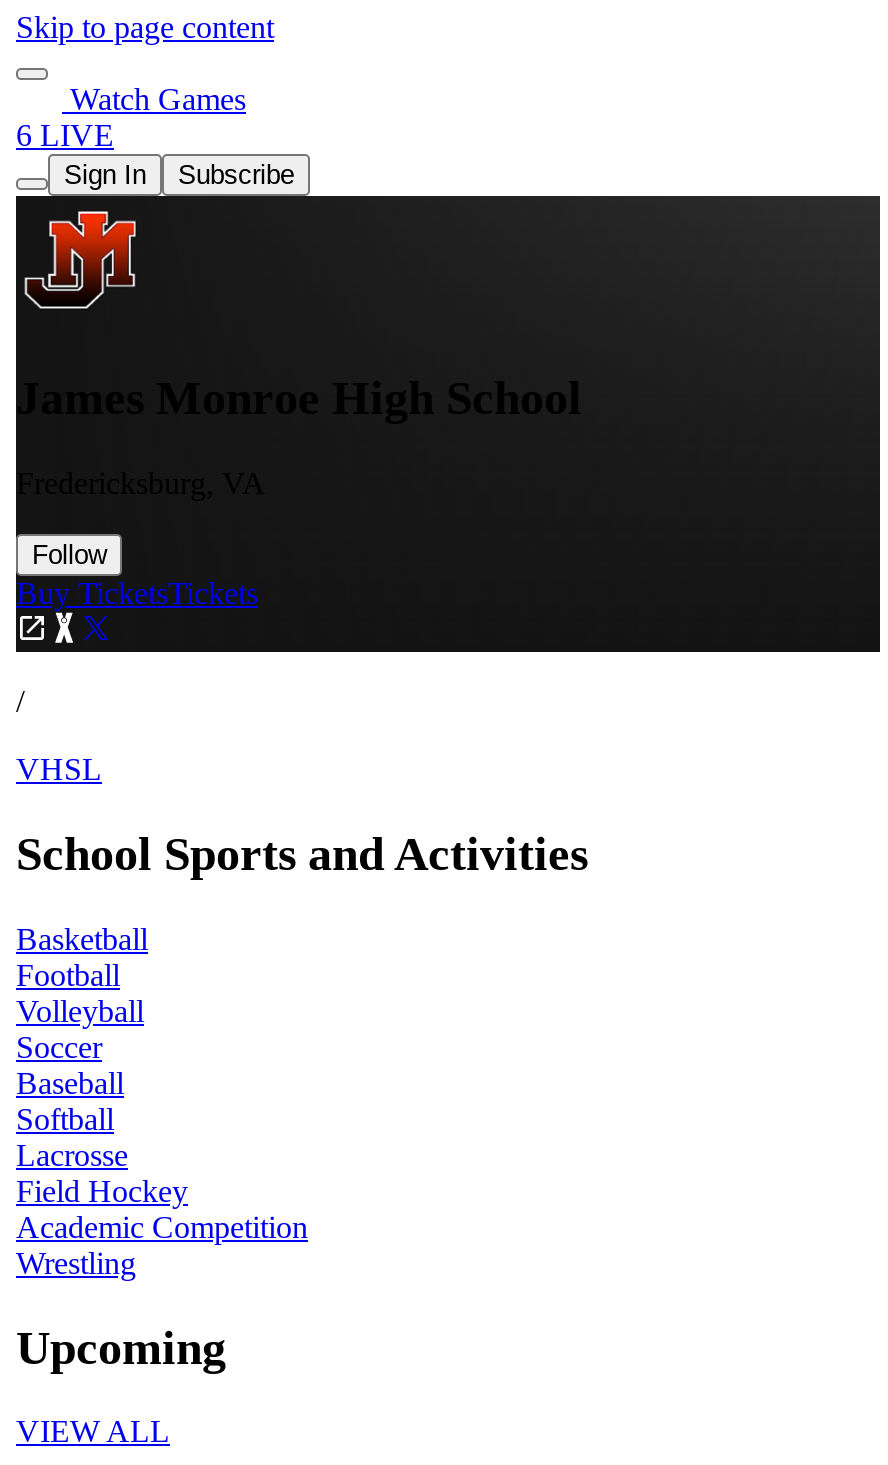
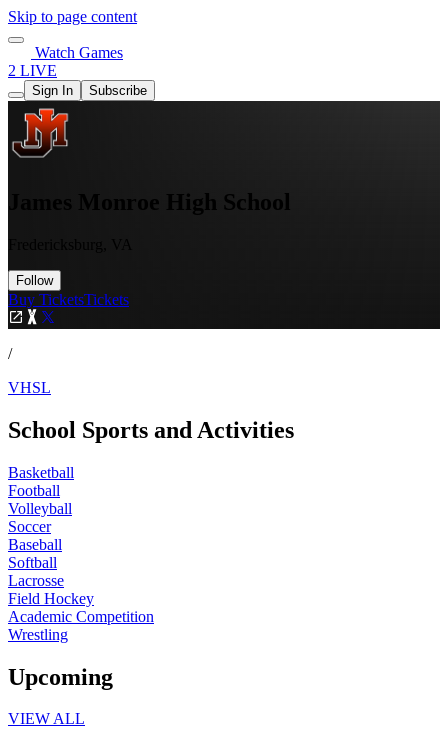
- 6 LIVE
+ 2 LIVE
